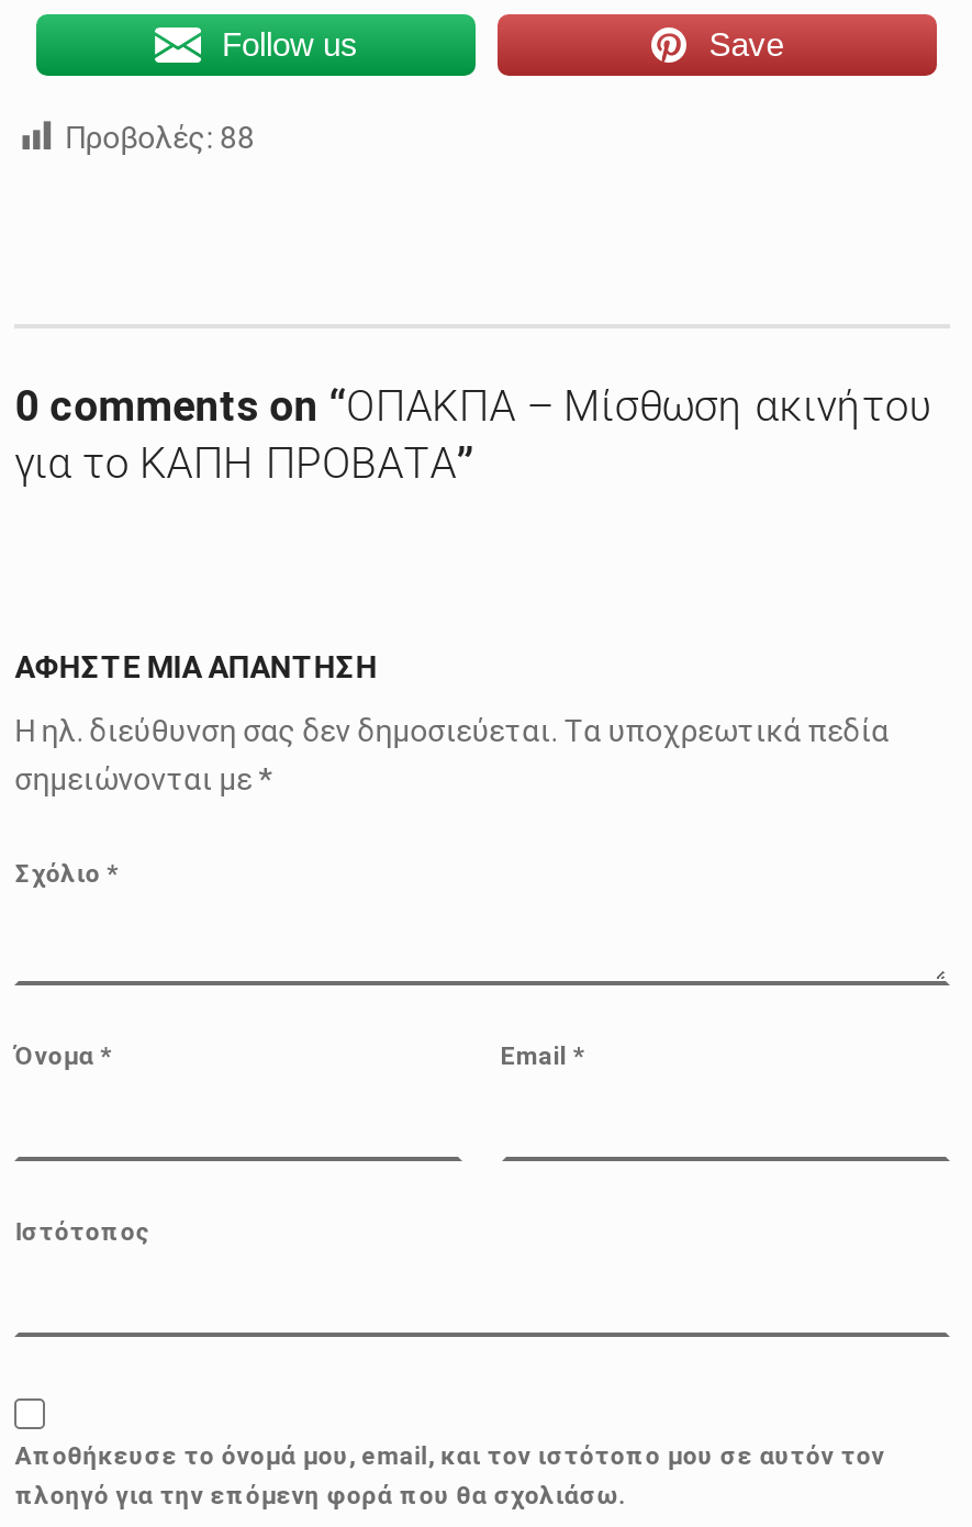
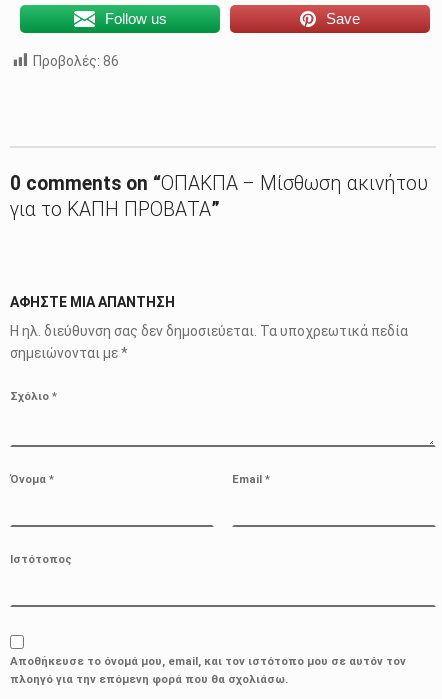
- Προβολές: 88
+ Προβολές: 86
